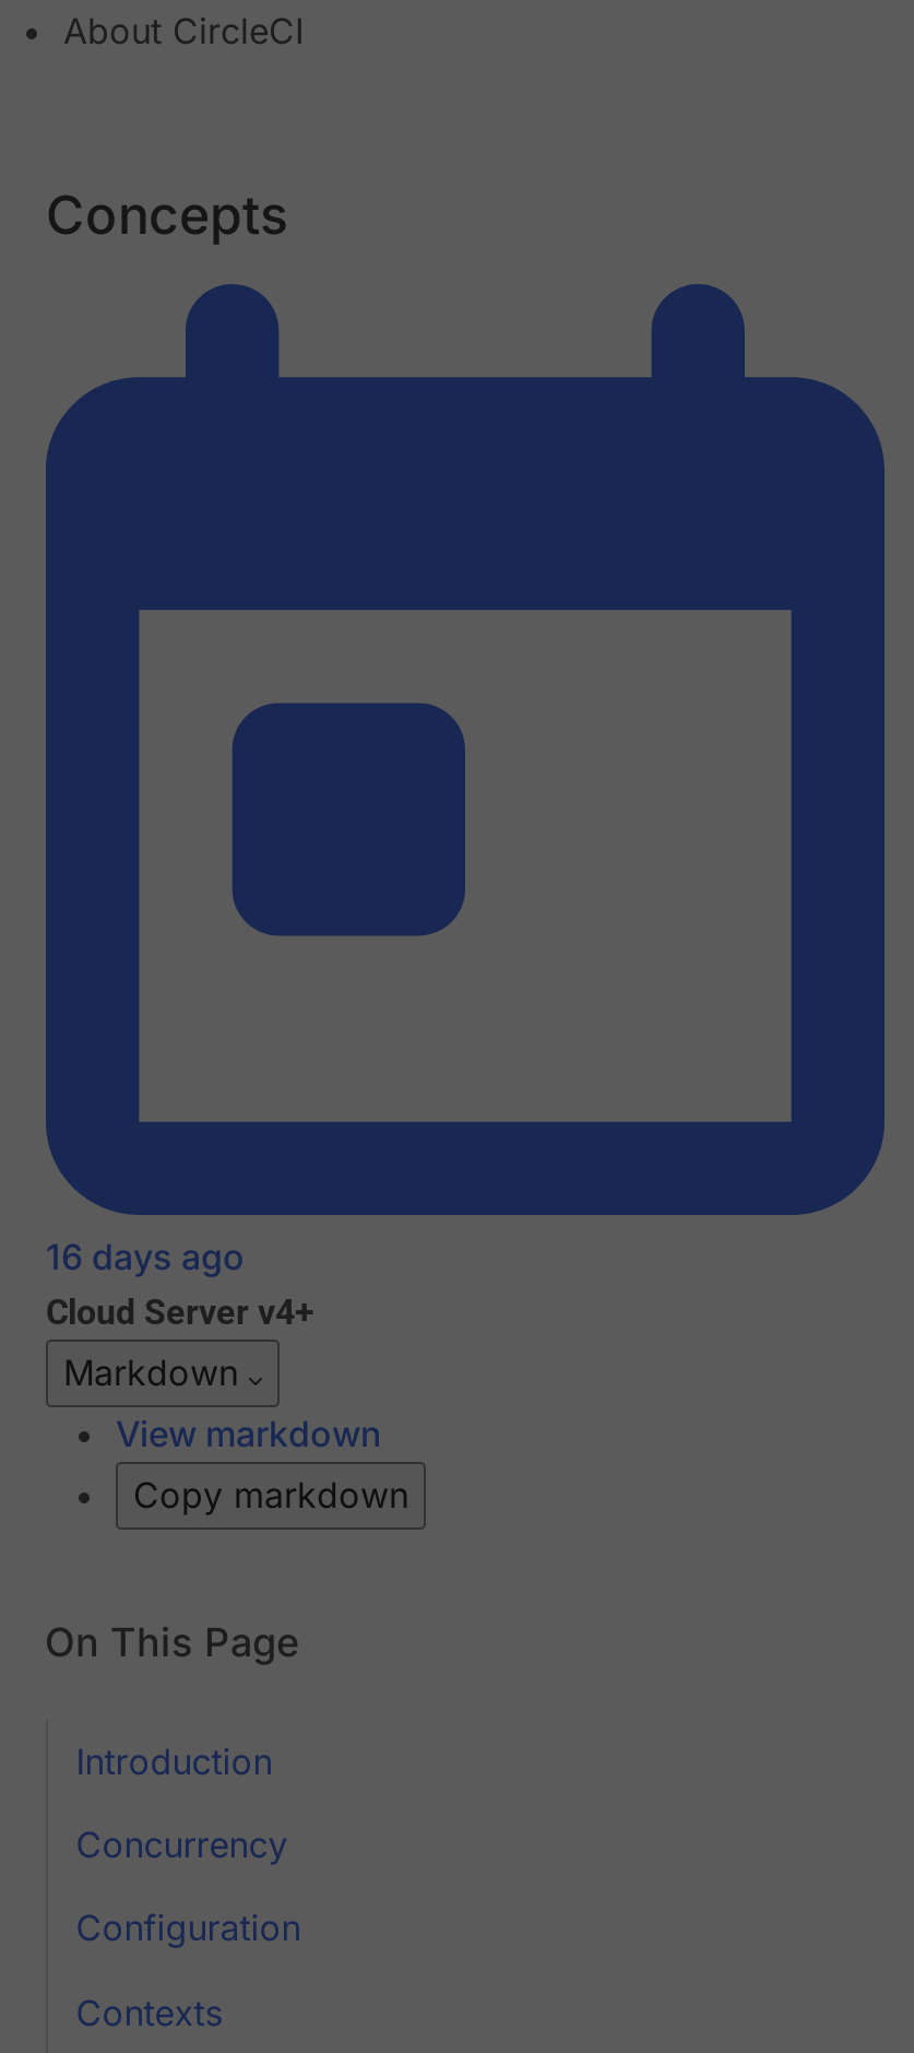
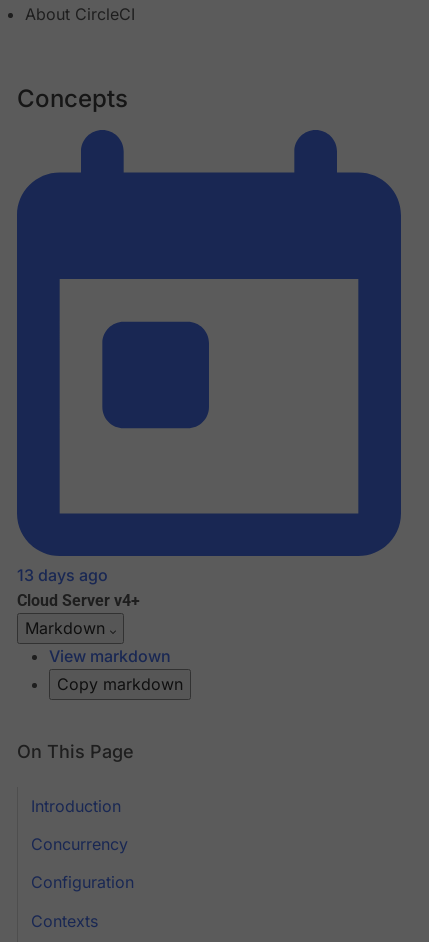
- 16 days ago
+ 13 days ago
